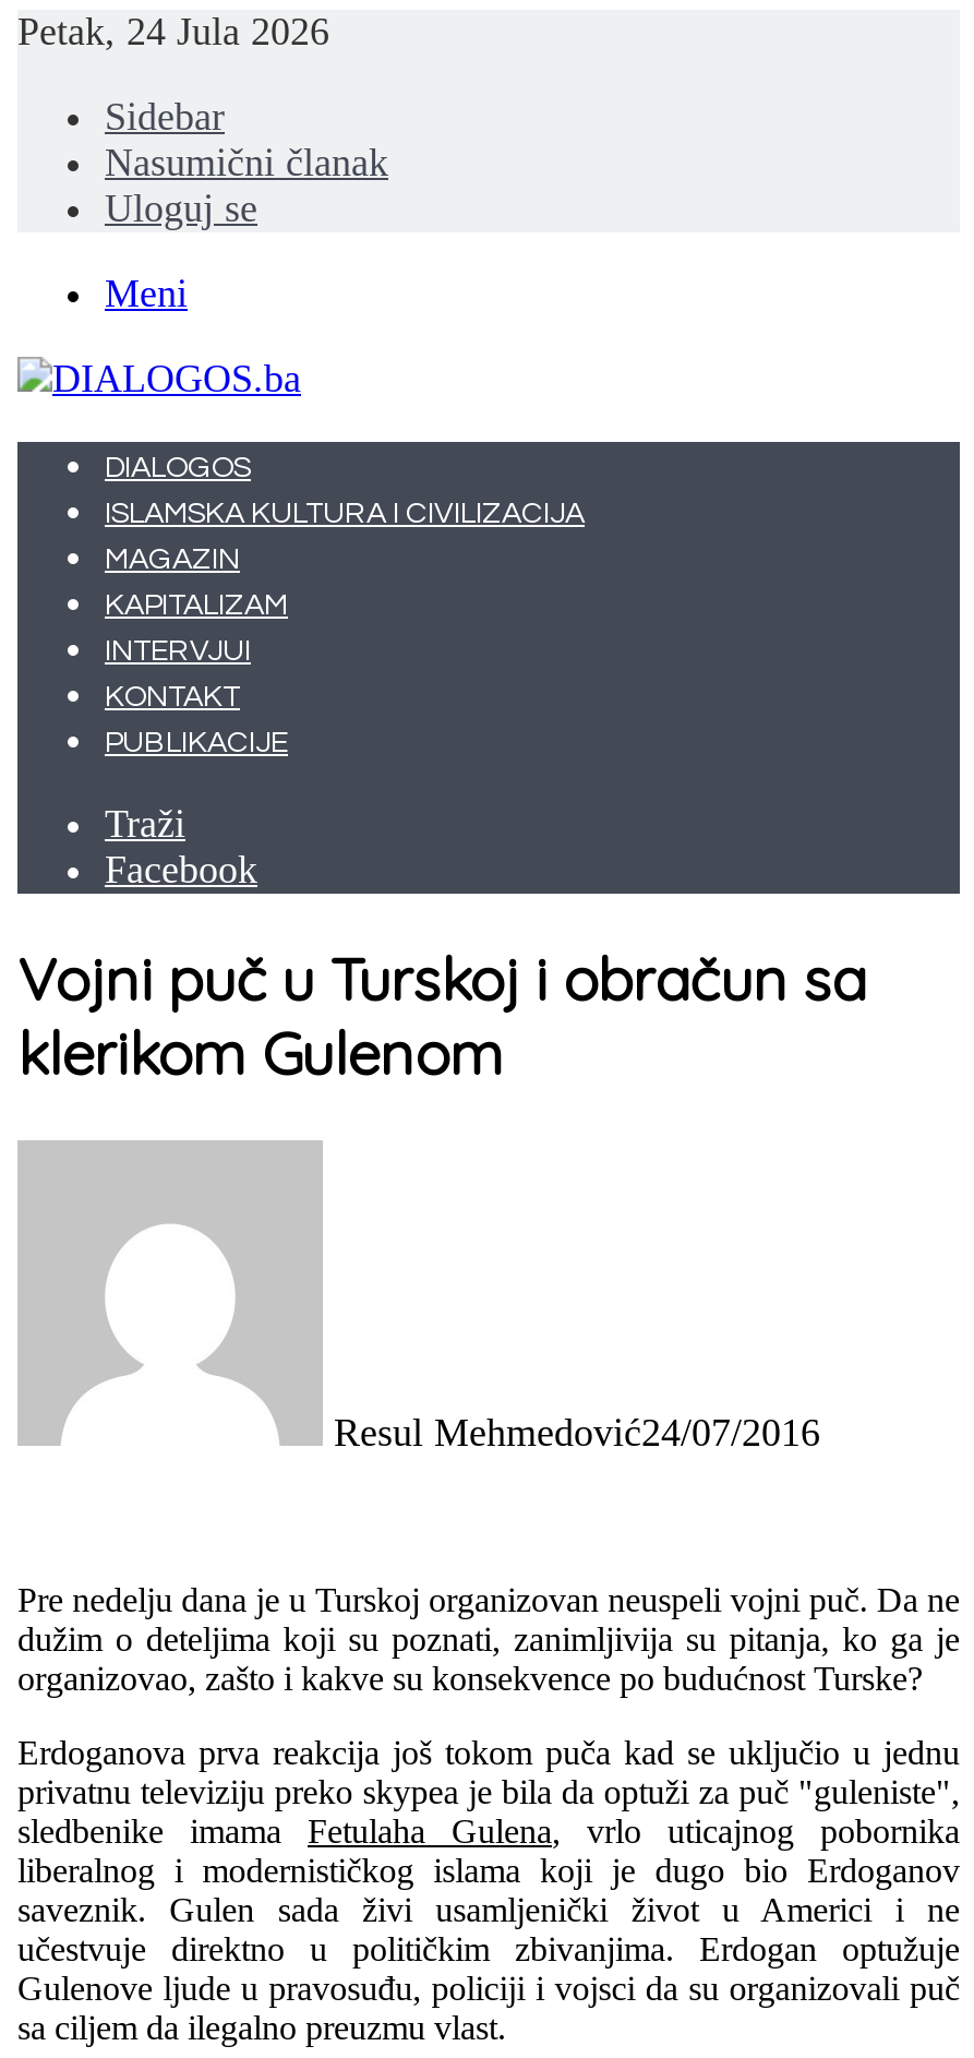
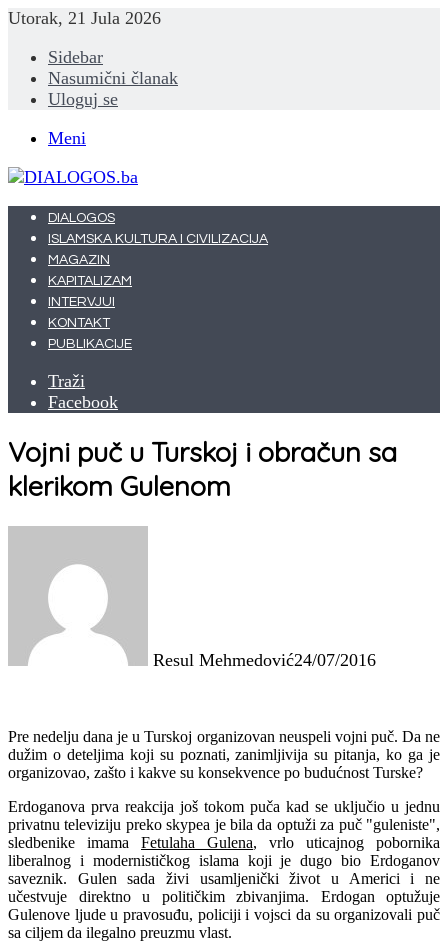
- Petak, 24 Jula 2026
+ Utorak, 21 Jula 2026
